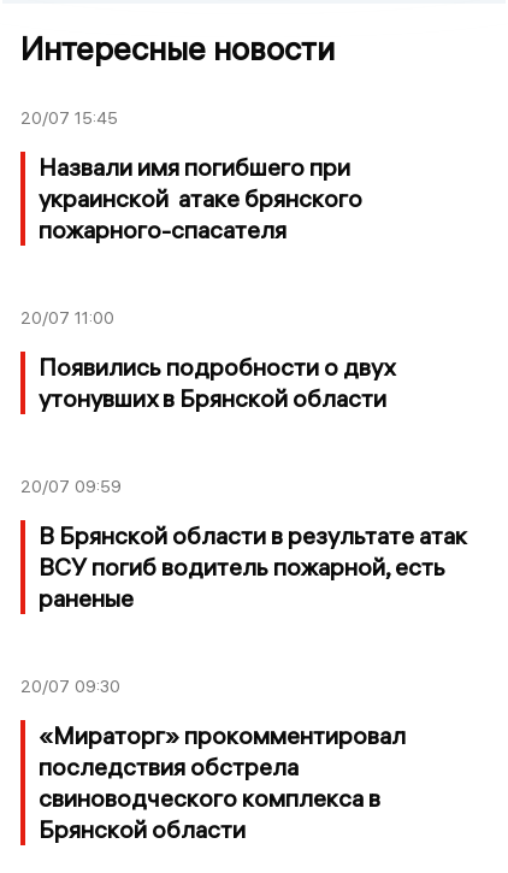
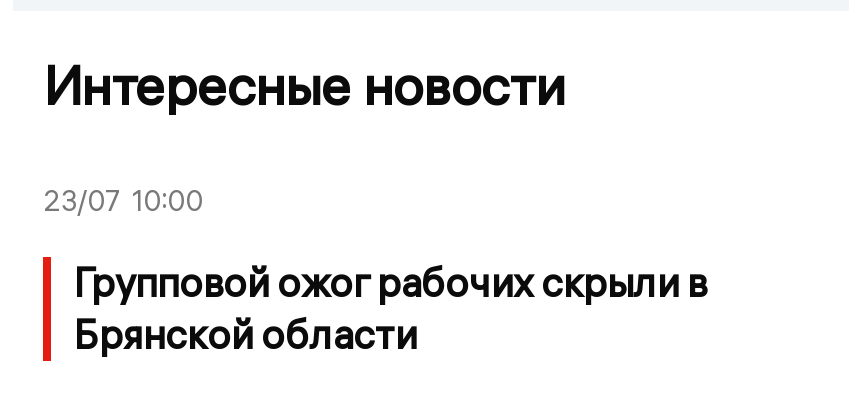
- 20/07 15:45
- Назвали имя погибшего при
- украинской атаке брянского
- пожарного-спасателя
- 20/07 11:00
- Появились подробности о двух
- утонувших в Брянской области
- 20/07 09:59
- В Брянской области в результате атак
- ВСУ погиб водитель пожарной, есть
- раненые
- 20/07 09:30
- «Мираторг» прокомментировал
- последствия обстрела
- свиноводческого комплекса в
+ 23/07 10:00
+ Групповой ожог рабочих скрыли в
